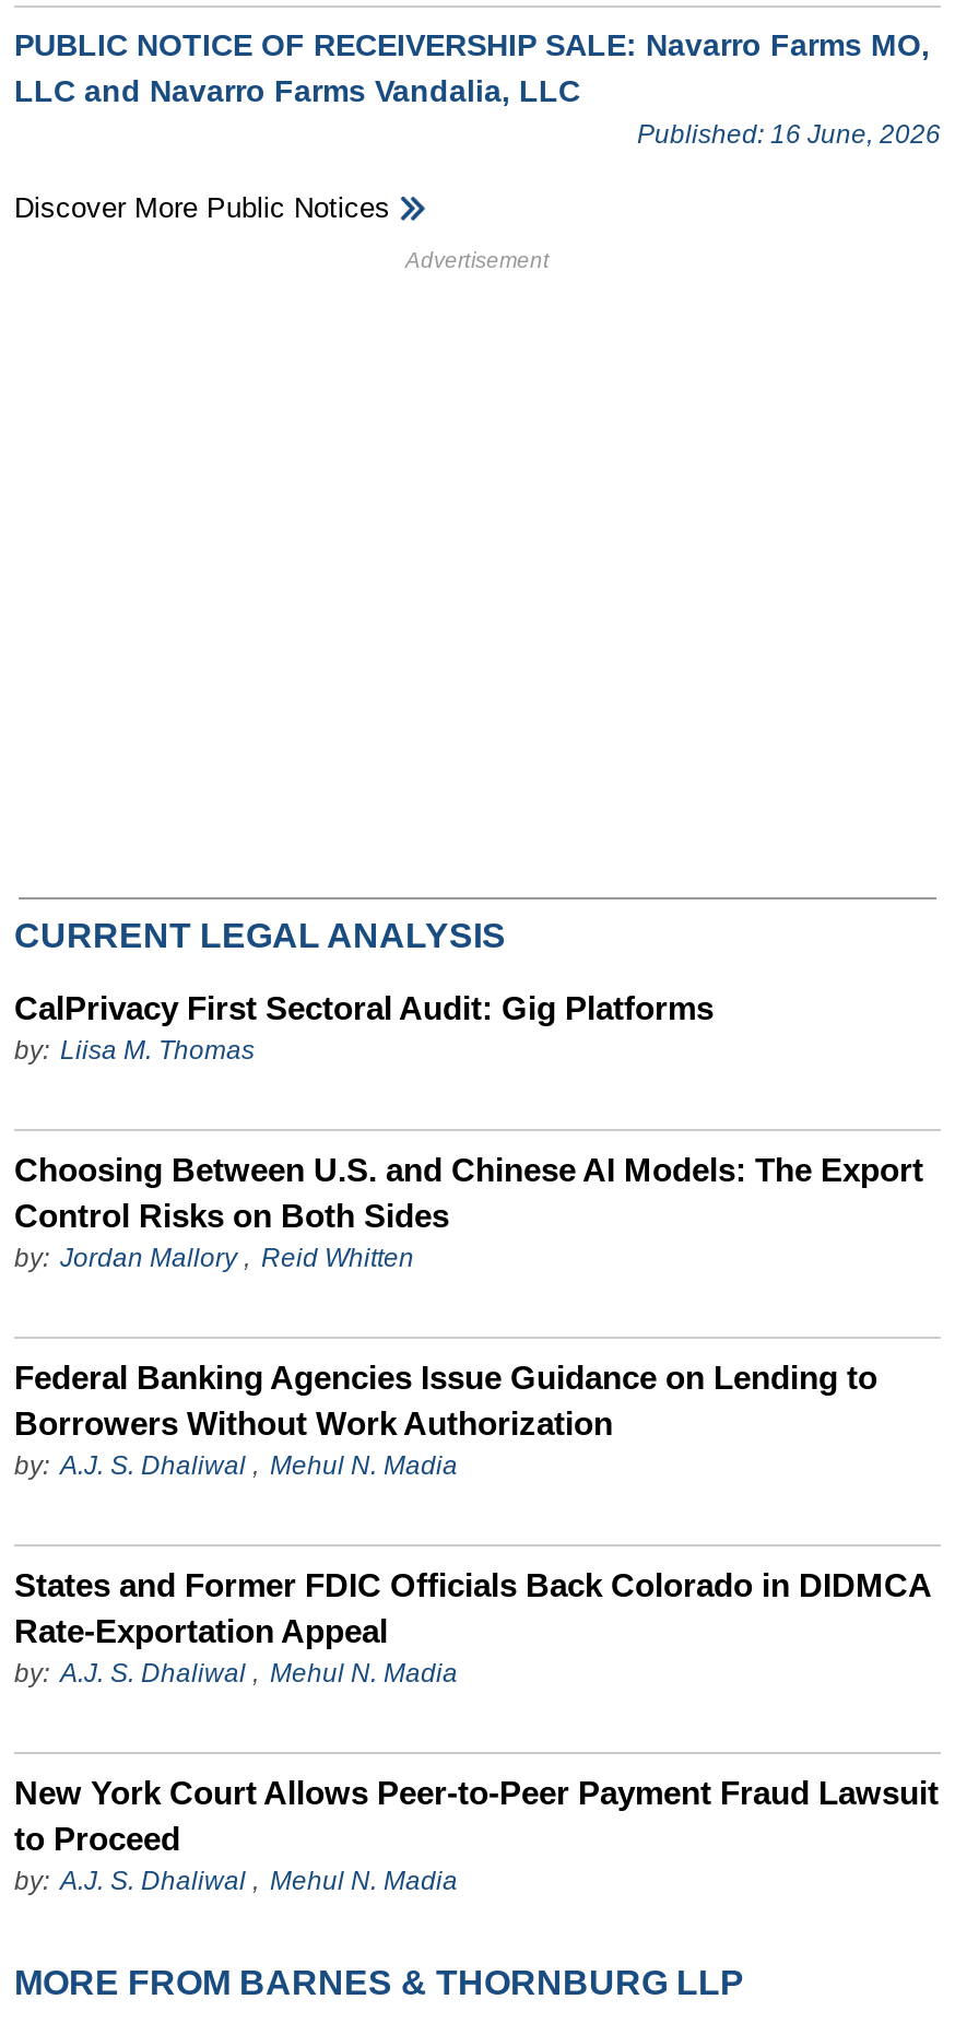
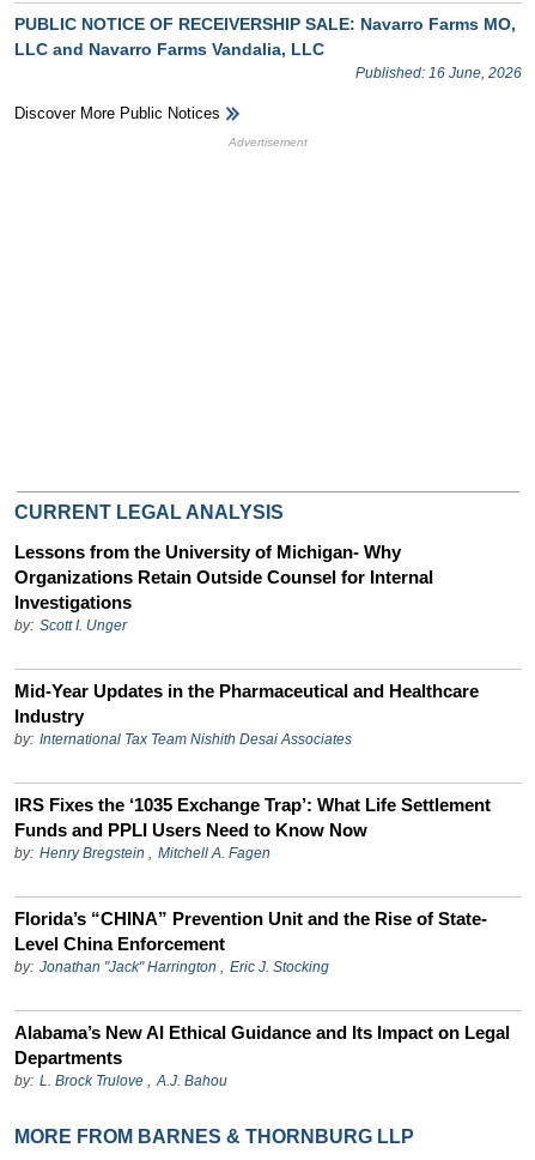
- CalPrivacy First Sectoral Audit: Gig Platforms
- by: Liisa M. Thomas
+ Lessons from the University of Michigan- Why
+ Organizations Retain Outside Counsel for Internal
+ Investigations
+ by: Scott I. Unger

- Choosing Between U.S. and Chinese AI Models: The Export
- Control Risks on Both Sides
- by: Jordan Mallory, Reid Whitten
+ Mid-Year Updates in the Pharmaceutical and Healthcare
+ Industry
+ by: International Tax Team Nishith Desai Associates

- Federal Banking Agencies Issue Guidance on Lending to
- Borrowers Without Work Authorization
- by: A.J. S. Dhaliwal, Mehul N. Madia
+ IRS Fixes the ‘1035 Exchange Trap’: What Life Settlement
+ Funds and PPLI Users Need to Know Now
+ by: Henry Bregstein, Mitchell A. Fagen

- States and Former FDIC Officials Back Colorado in DIDMCA
- Rate-Exportation Appeal
- by: A.J. S. Dhaliwal, Mehul N. Madia
+ Florida’s “CHINA” Prevention Unit and the Rise of State-
+ Level China Enforcement
+ by: Jonathan "Jack" Harrington, Eric J. Stocking

- New York Court Allows Peer-to-Peer Payment Fraud Lawsuit
- to Proceed
- by: A.J. S. Dhaliwal, Mehul N. Madia
+ Alabama’s New AI Ethical Guidance and Its Impact on Legal
+ Departments
+ by: L. Brock Trulove, A.J. Bahou
